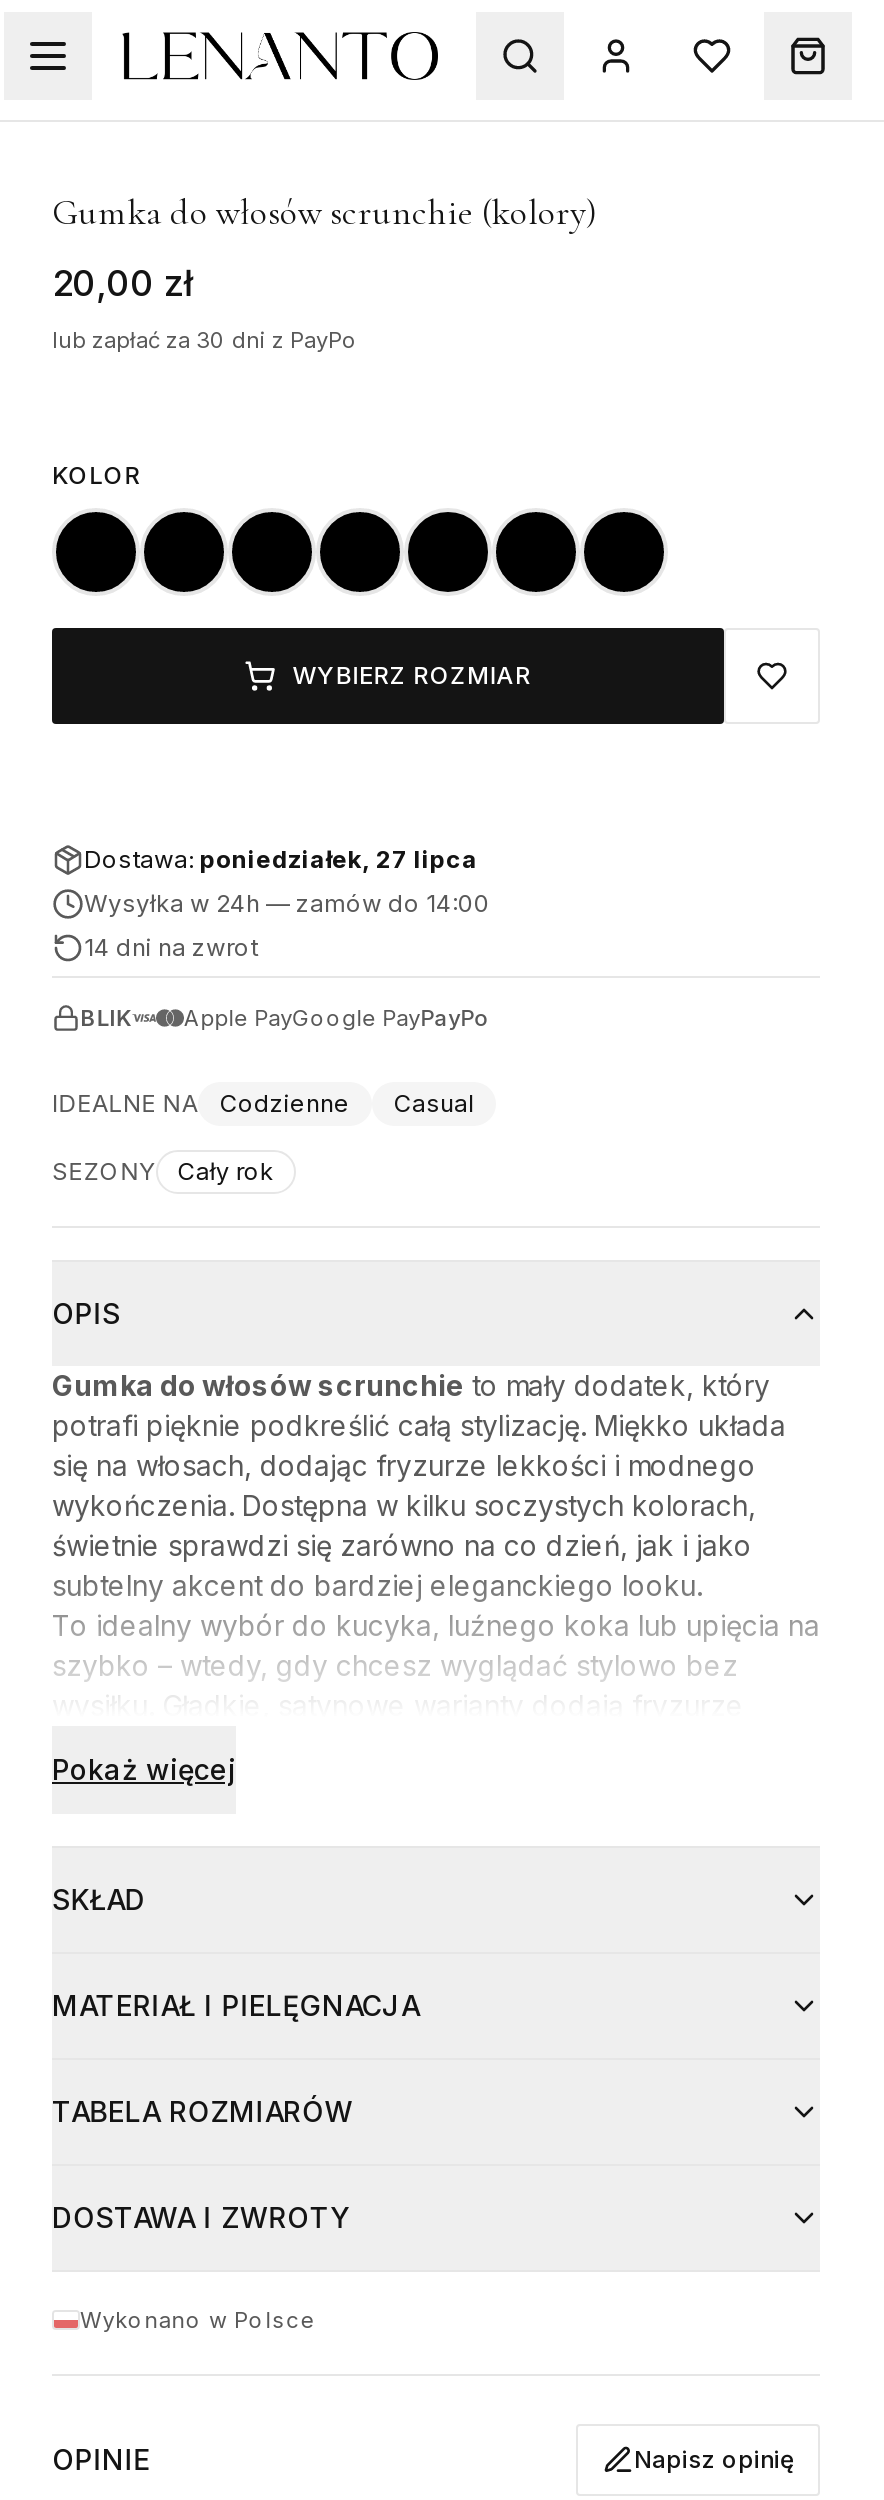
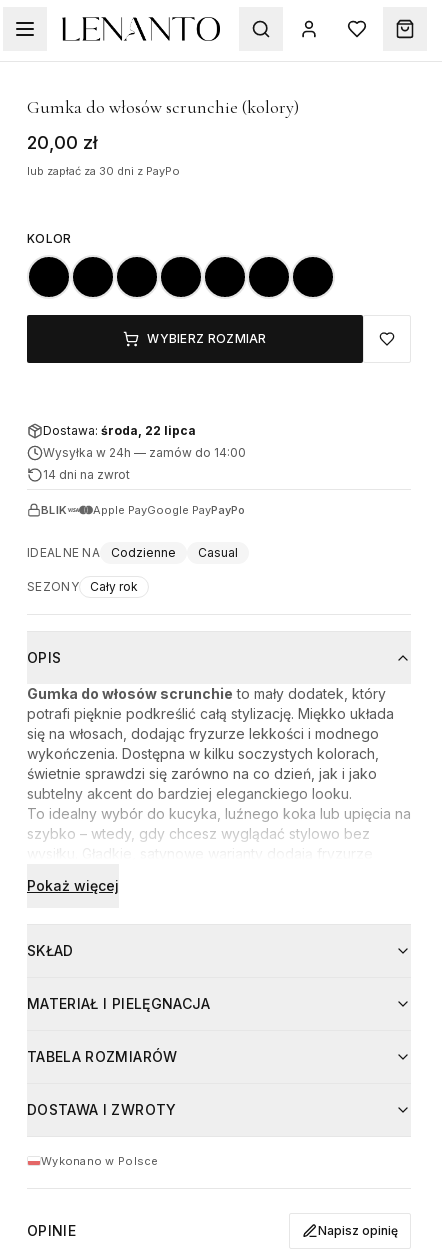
- Dostawa: poniedziałek, 27 lipca
+ Dostawa: środa, 22 lipca
